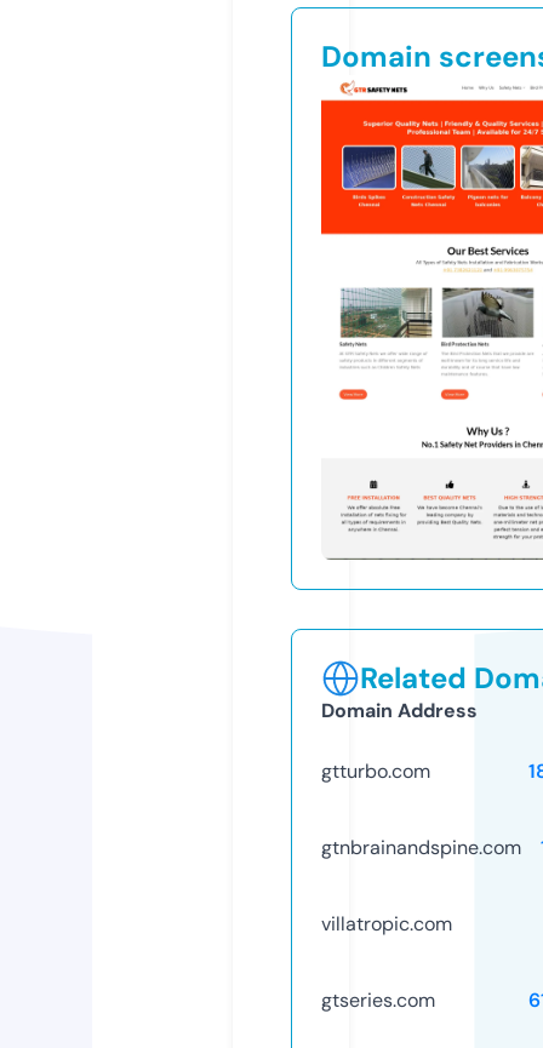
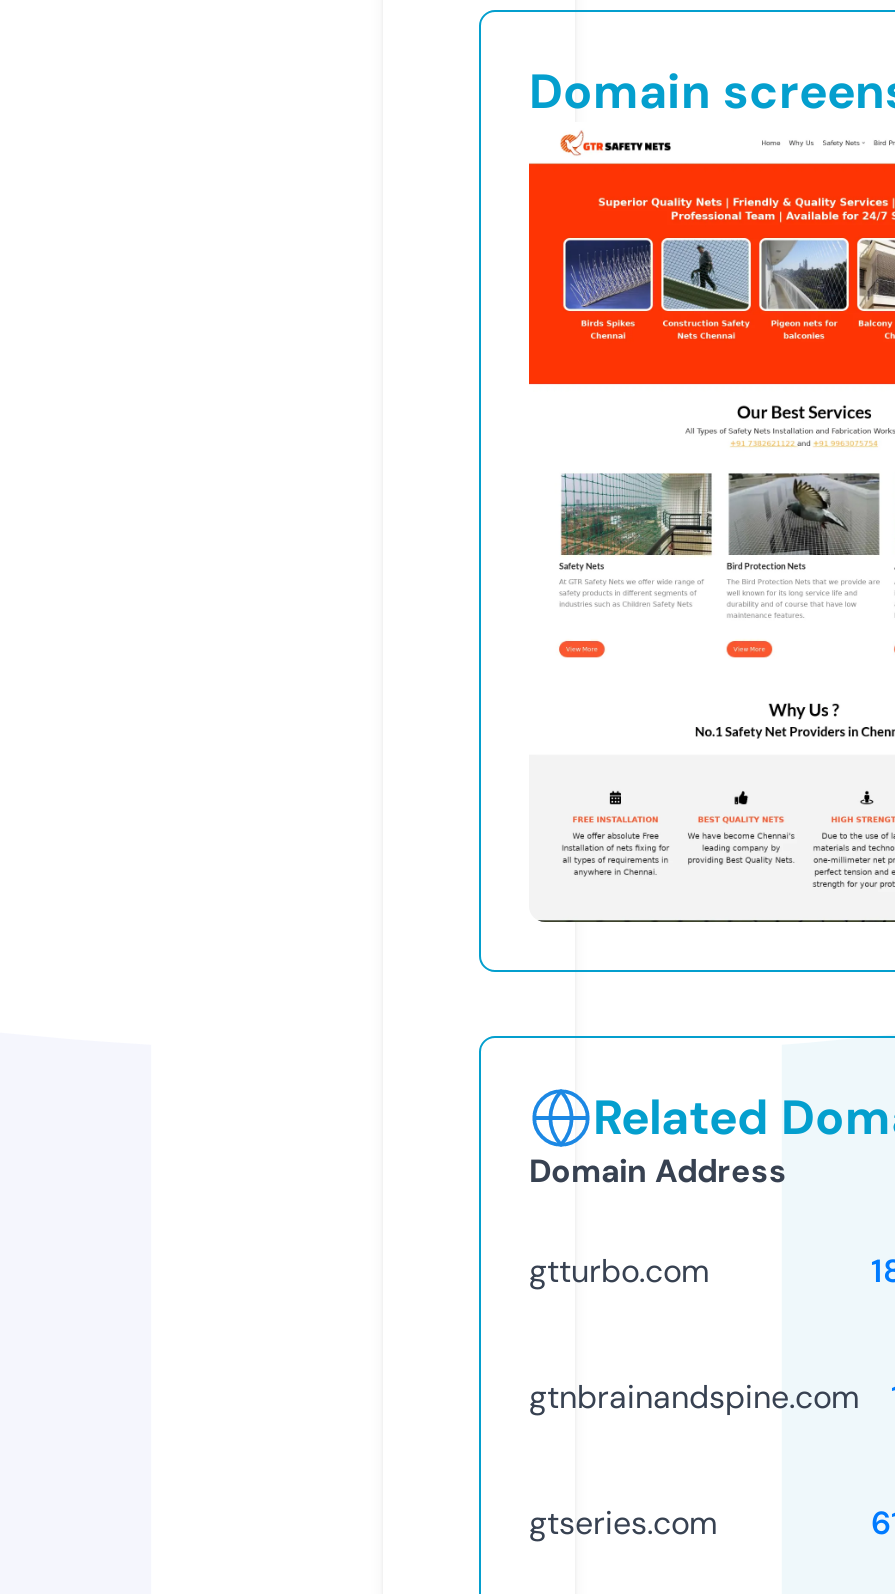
- villatropic.com
